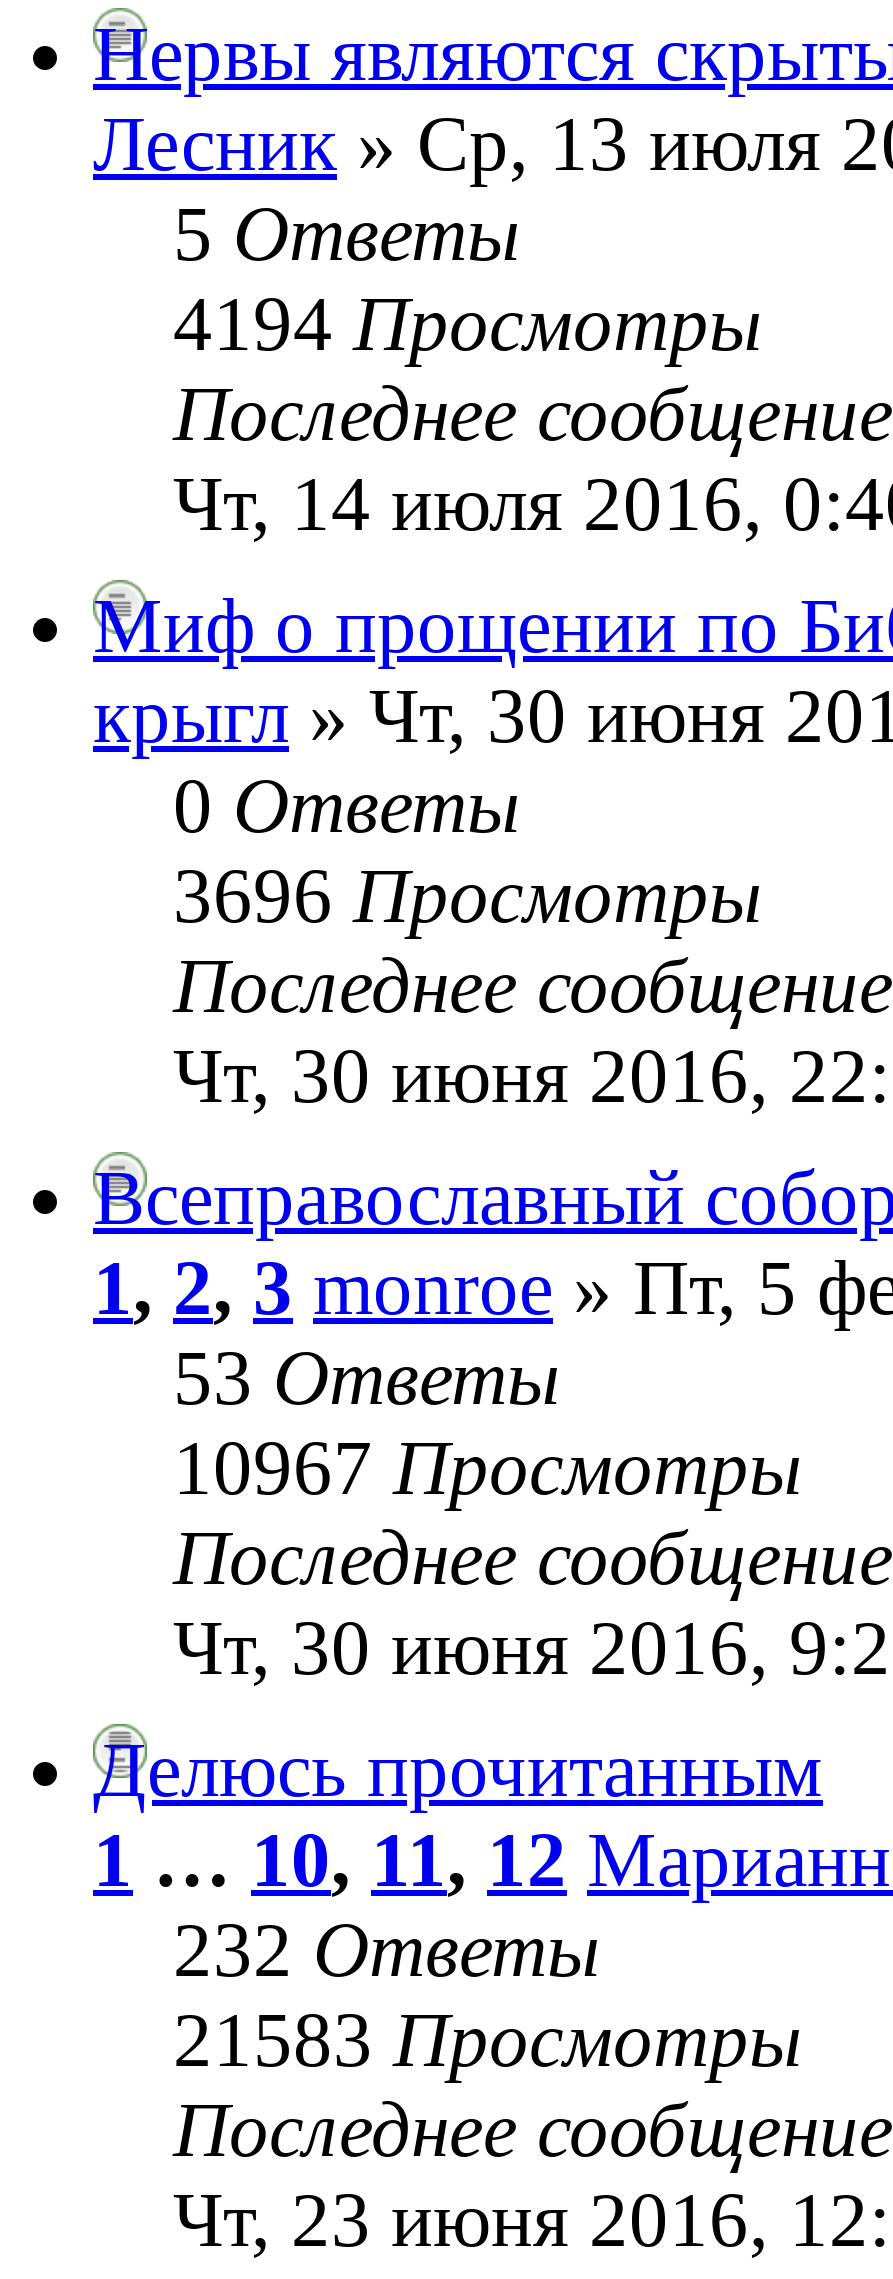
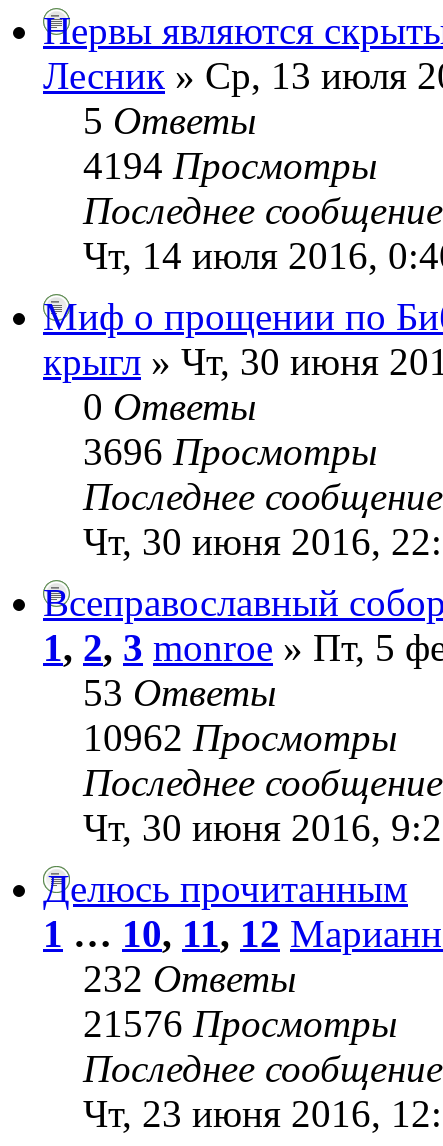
- 10967 Просмотры
+ 10962 Просмотры

- 21583 Просмотры
+ 21576 Просмотры
